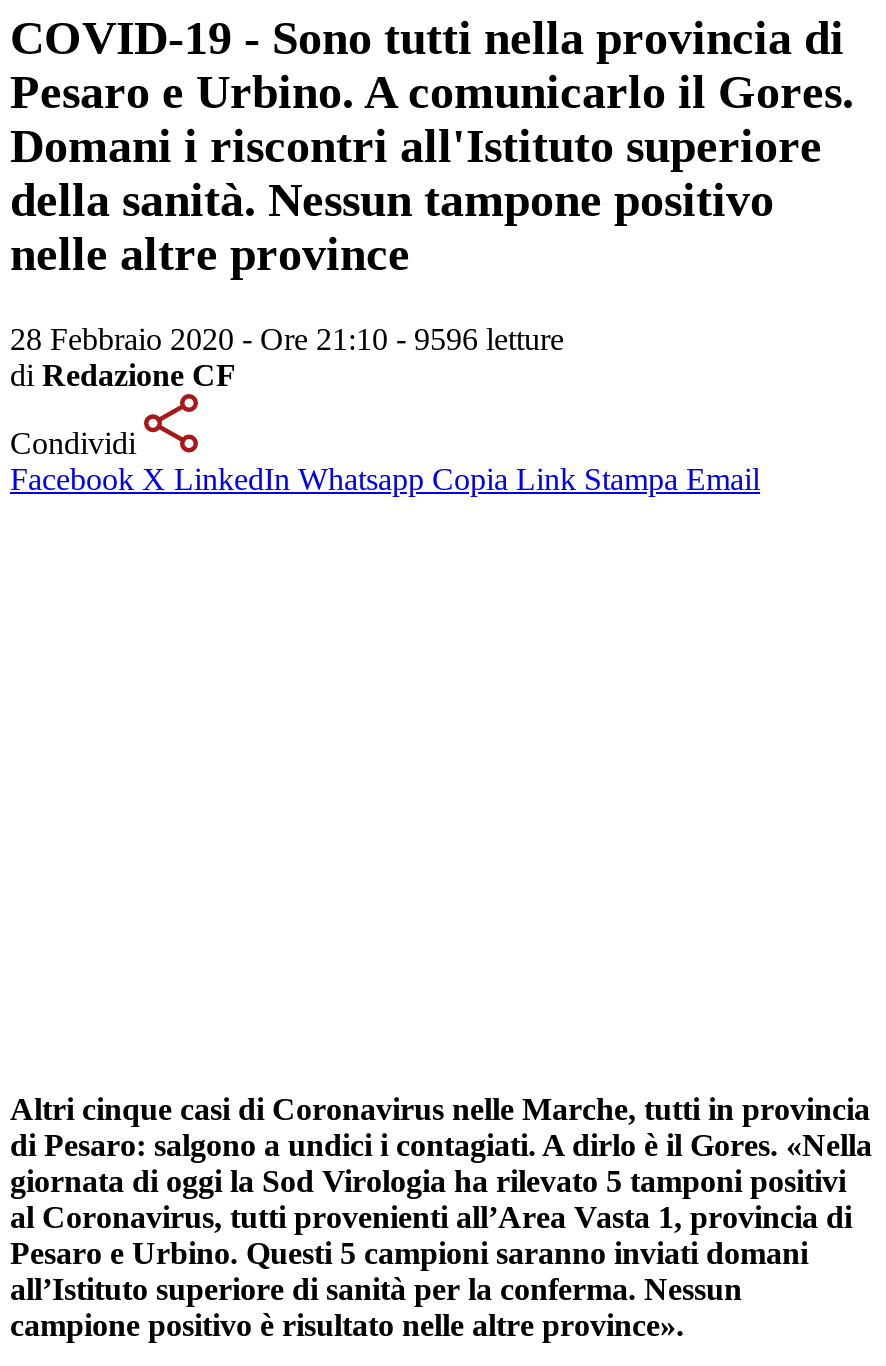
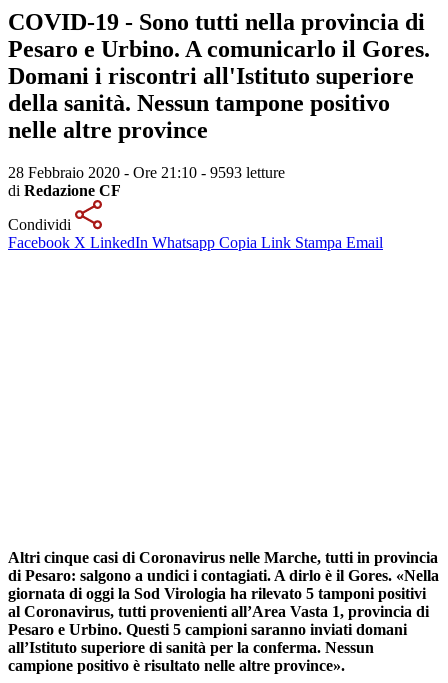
- 28 Febbraio 2020 - Ore 21:10 - 9596 letture
+ 28 Febbraio 2020 - Ore 21:10 - 9593 letture
